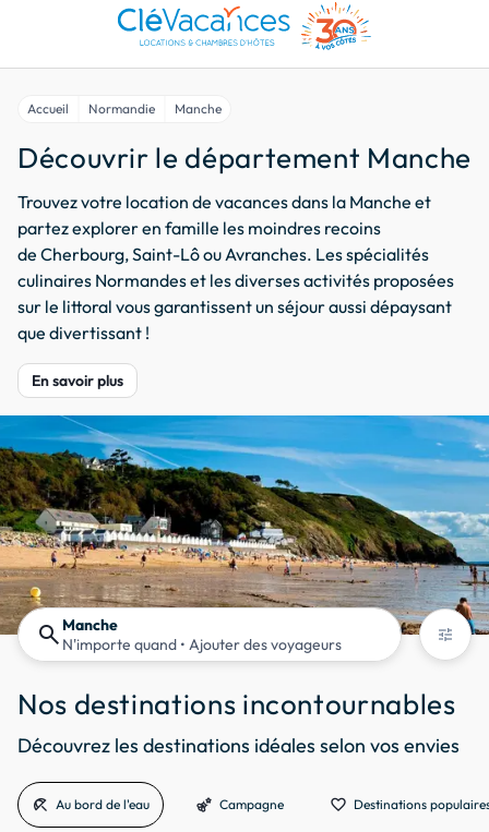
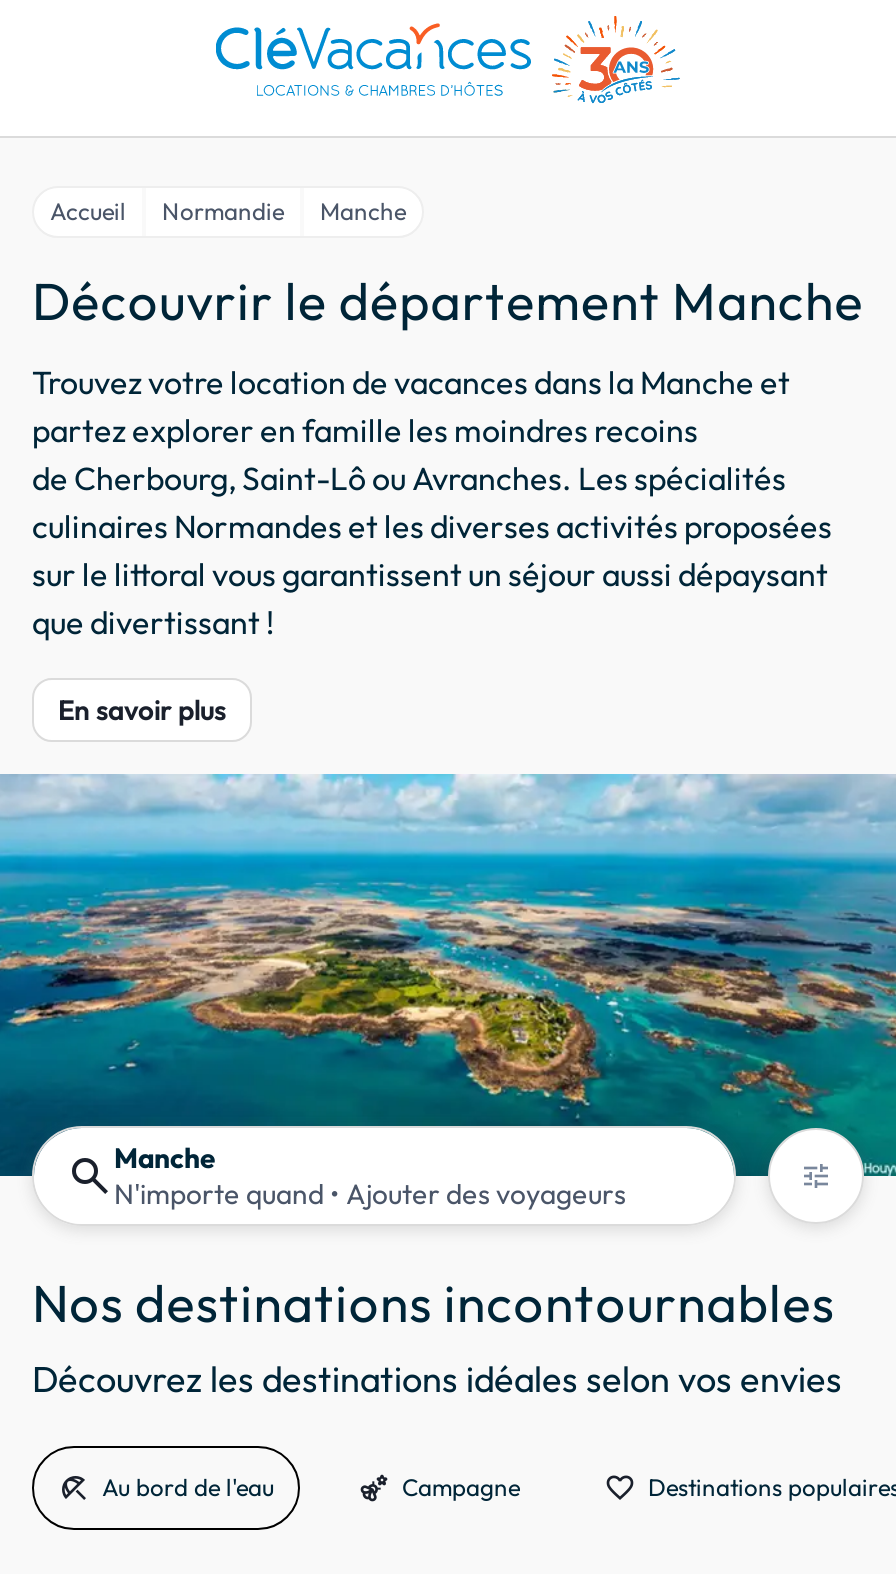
- [image]
+ [image]
